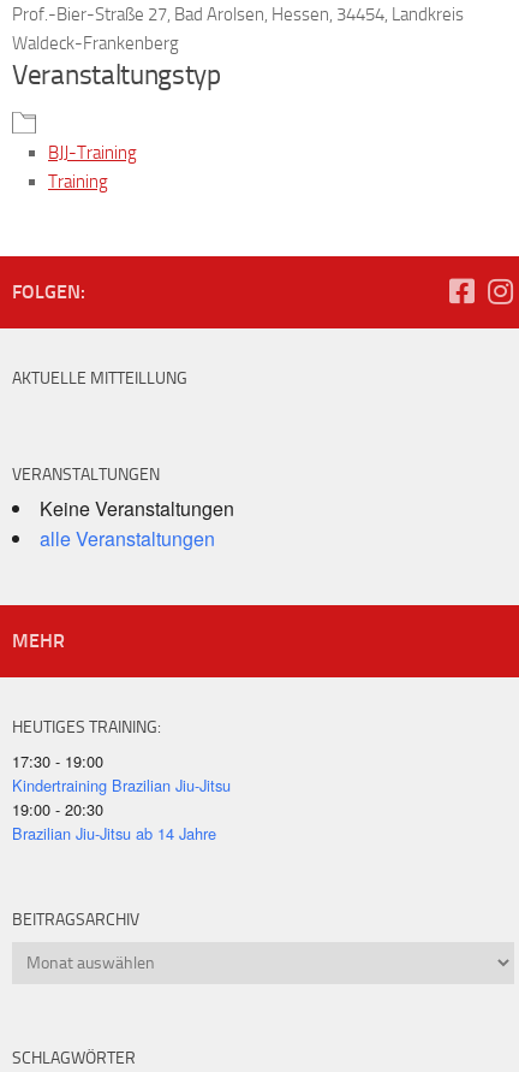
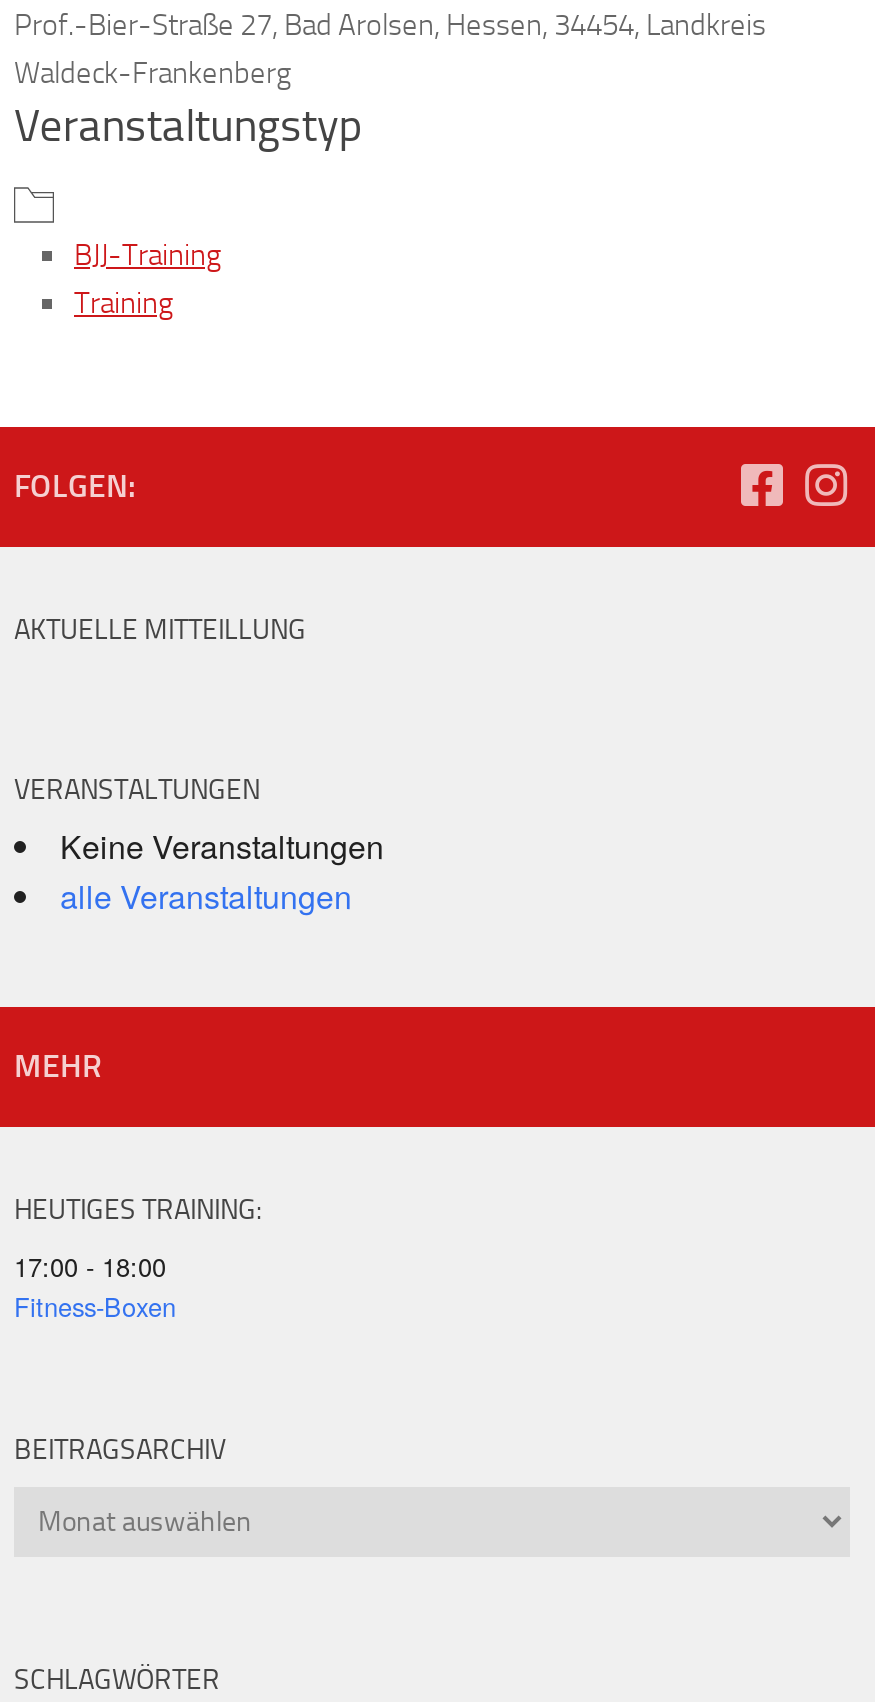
- 17:30 - 19:00
- Kindertraining Brazilian Jiu-Jitsu
- 19:00 - 20:30
- Brazilian Jiu-Jitsu ab 14 Jahre
+ 17:00 - 18:00
+ Fitness-Boxen
